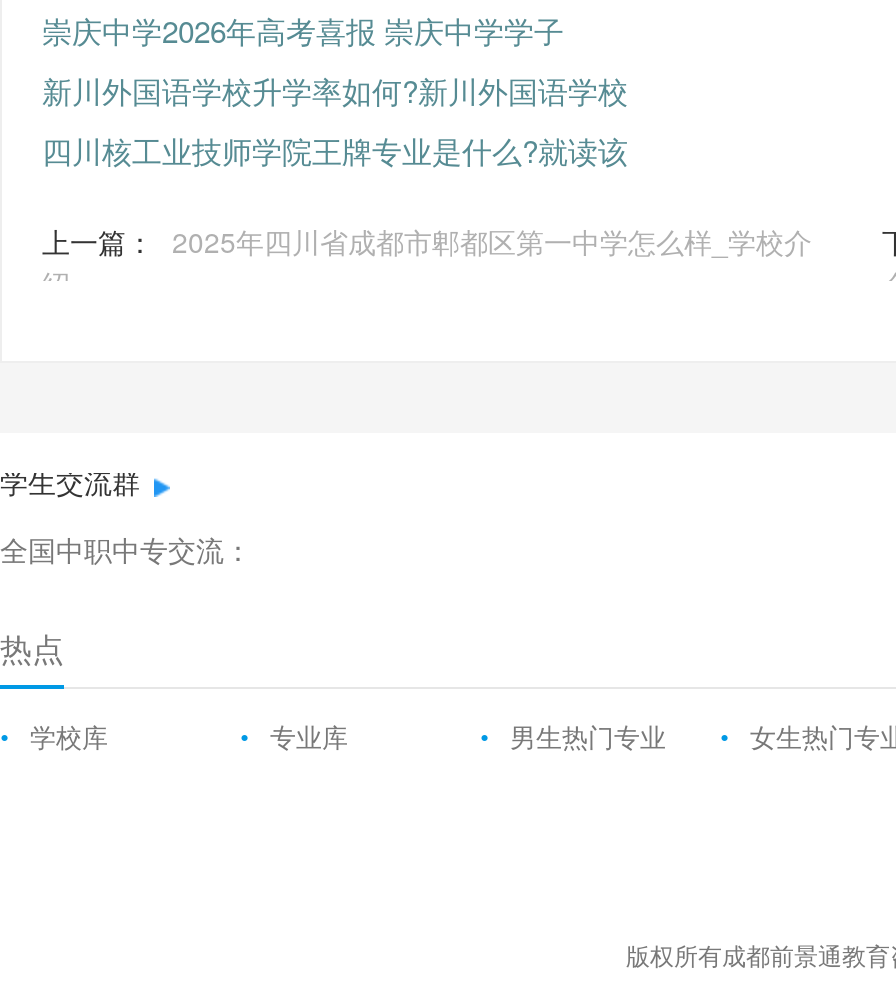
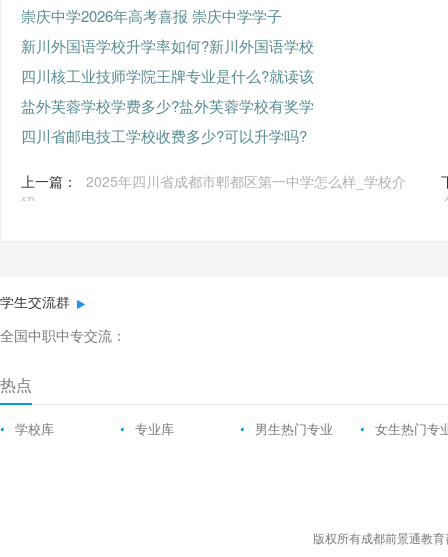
+ 盐外芙蓉学校学费多少?盐外芙蓉学校有奖学
+ 四川省邮电技工学校收费多少?可以升学吗?
